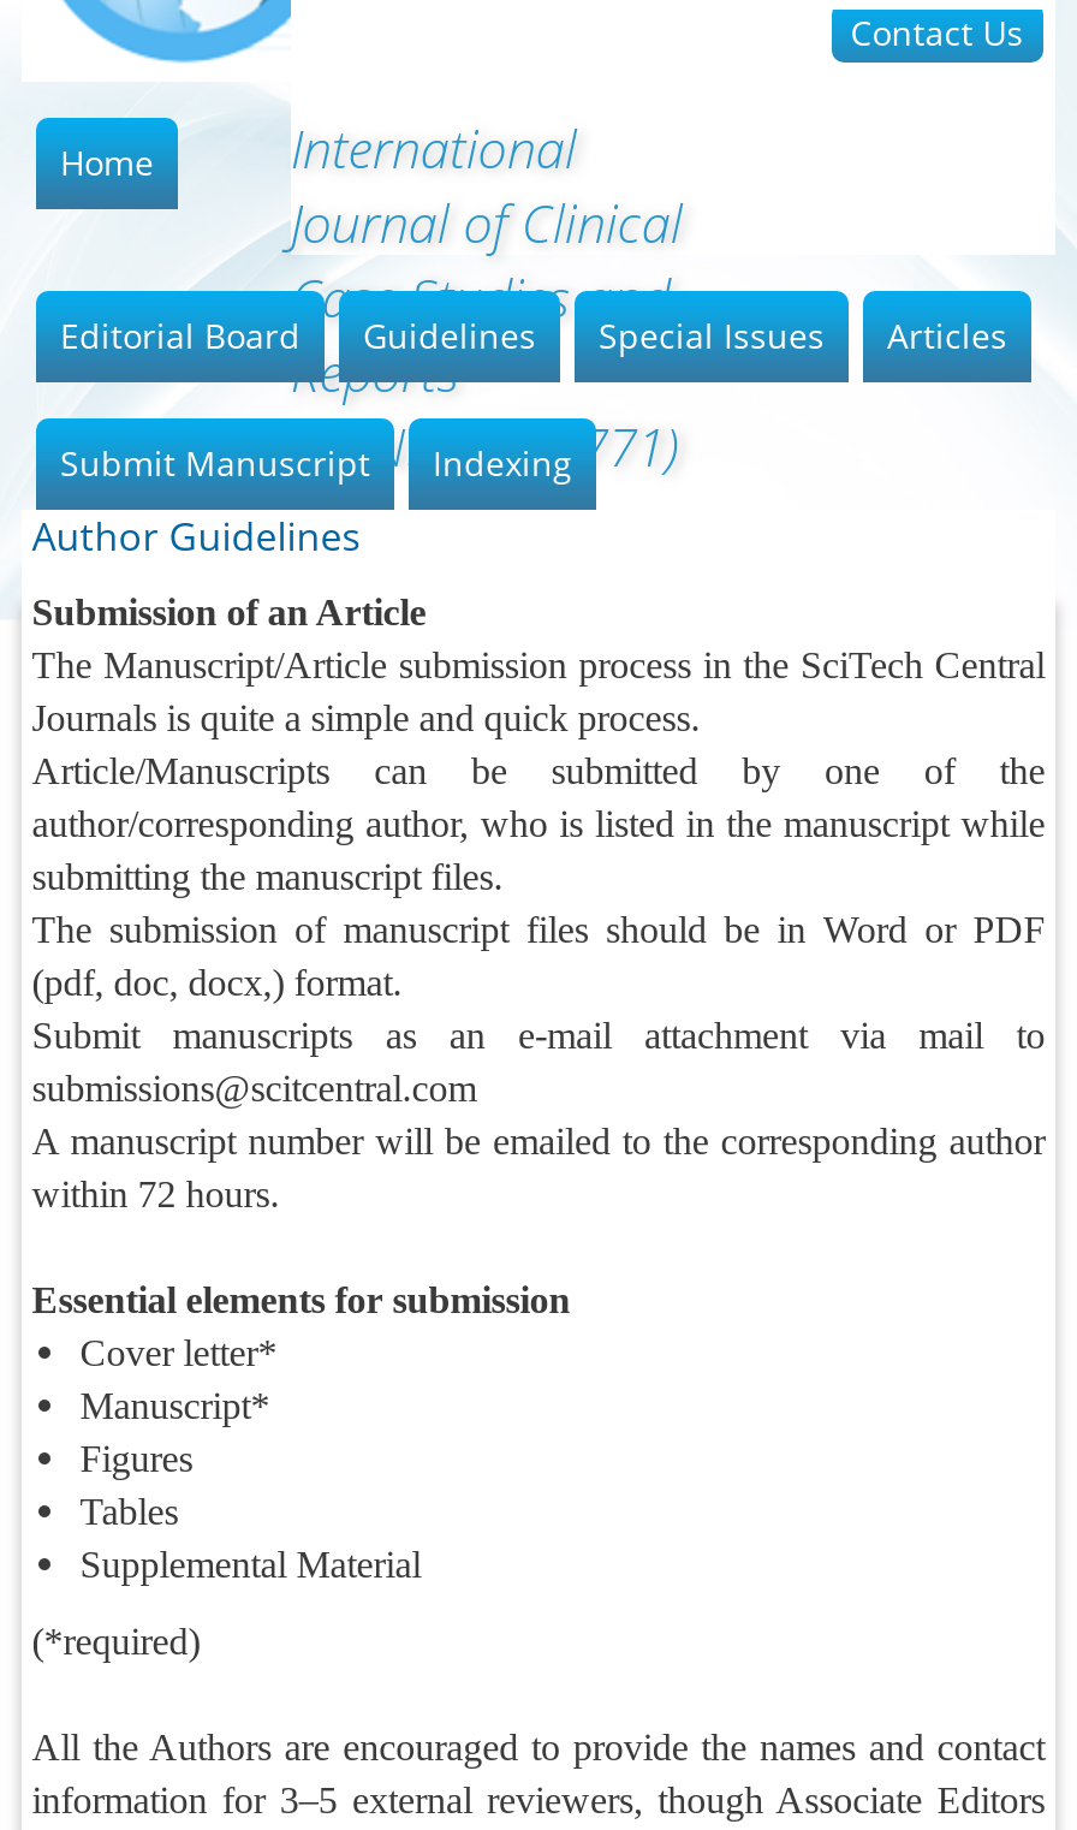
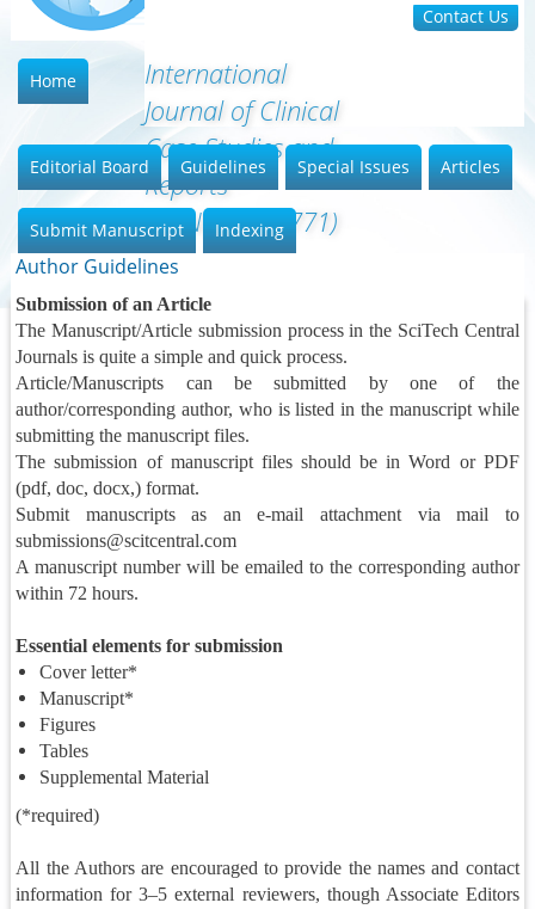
- International
- Journa
+ Int
